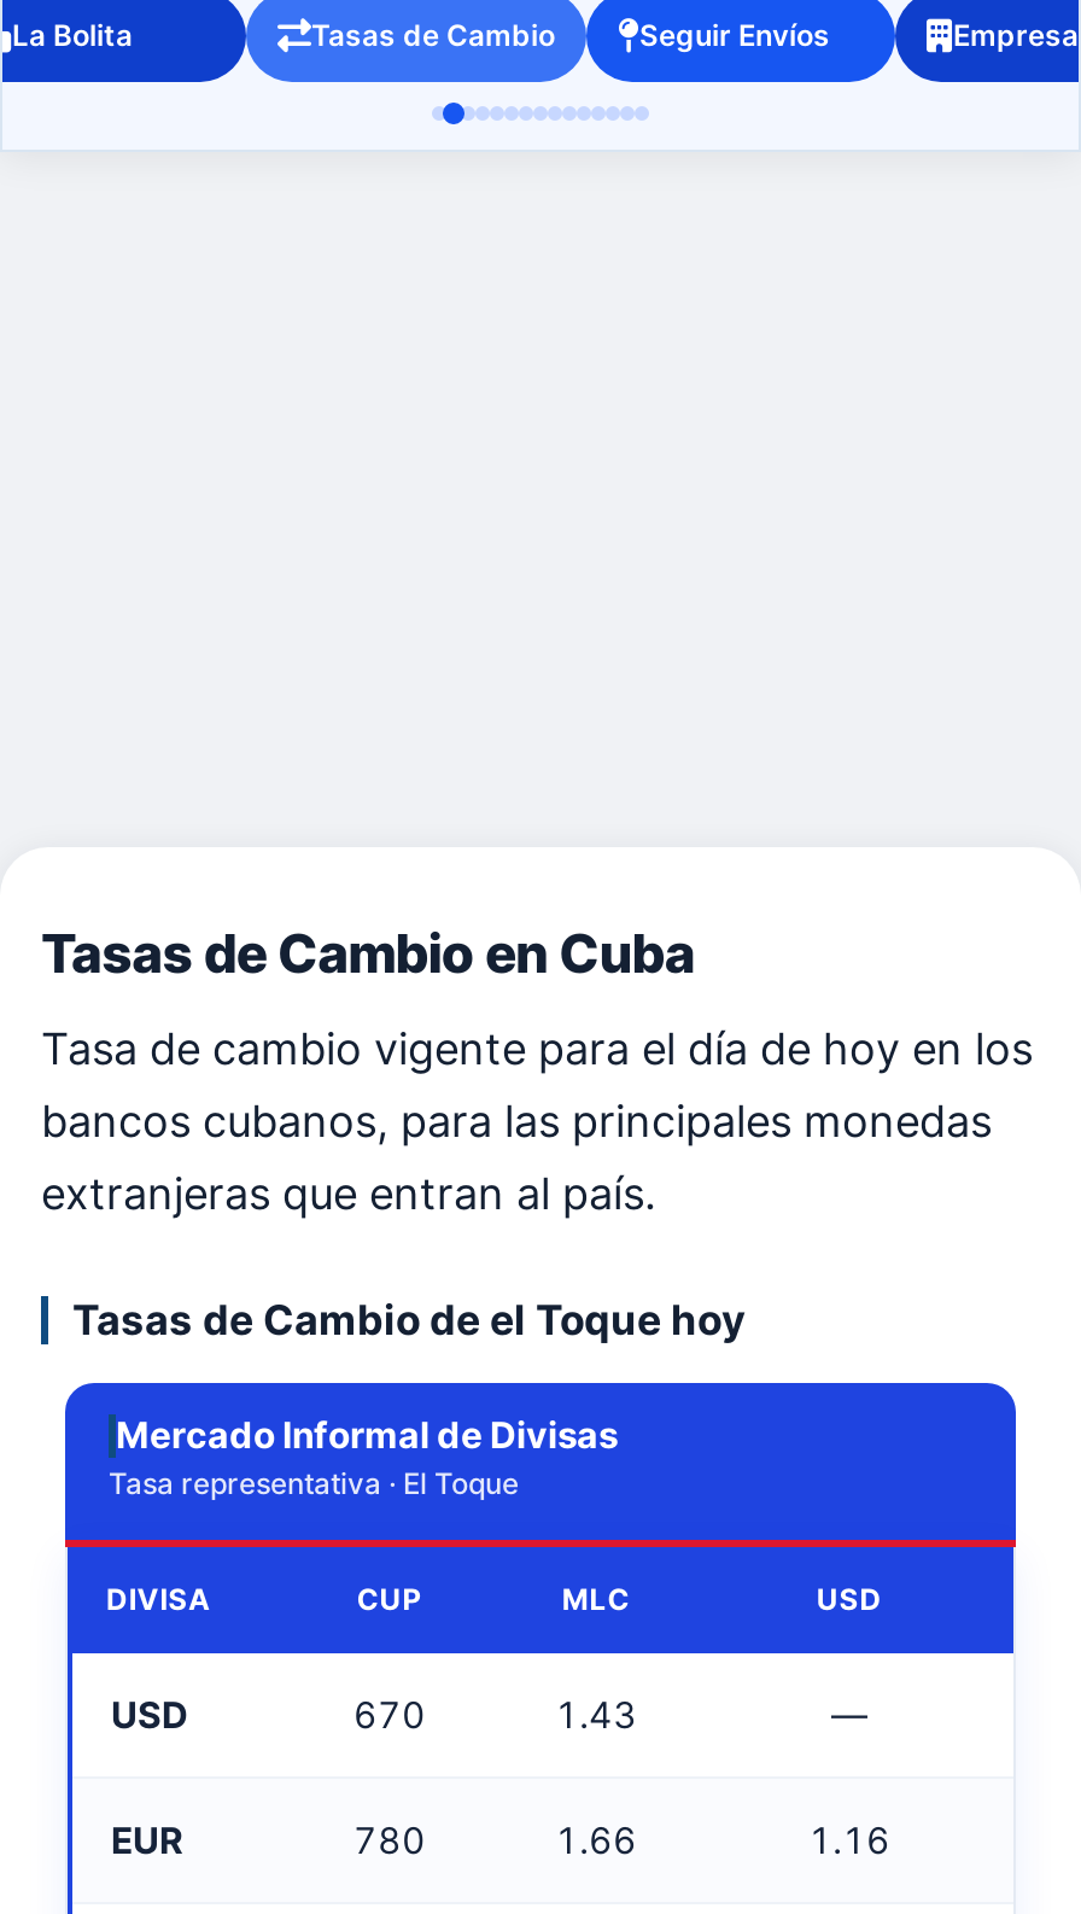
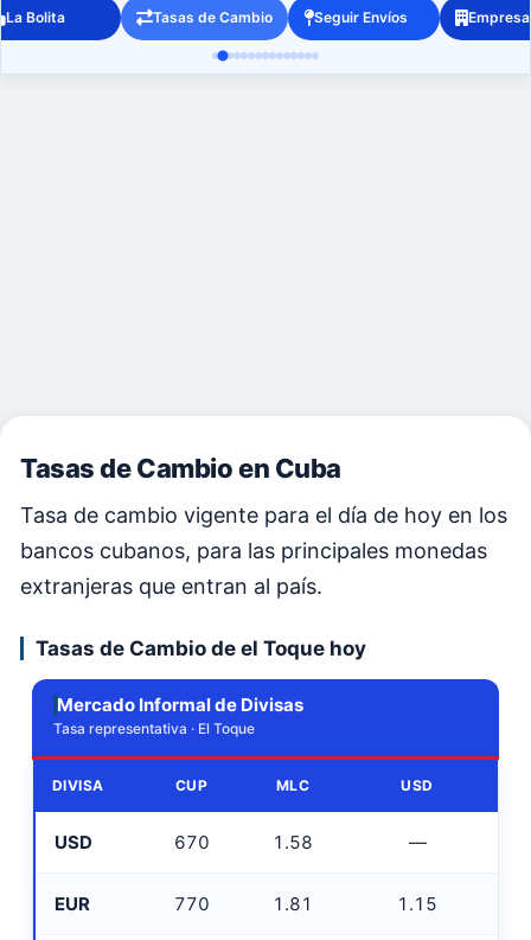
- 1.43
+ 1.58

- 780
+ 770

- 1.66
+ 1.81

- 1.16
+ 1.15
